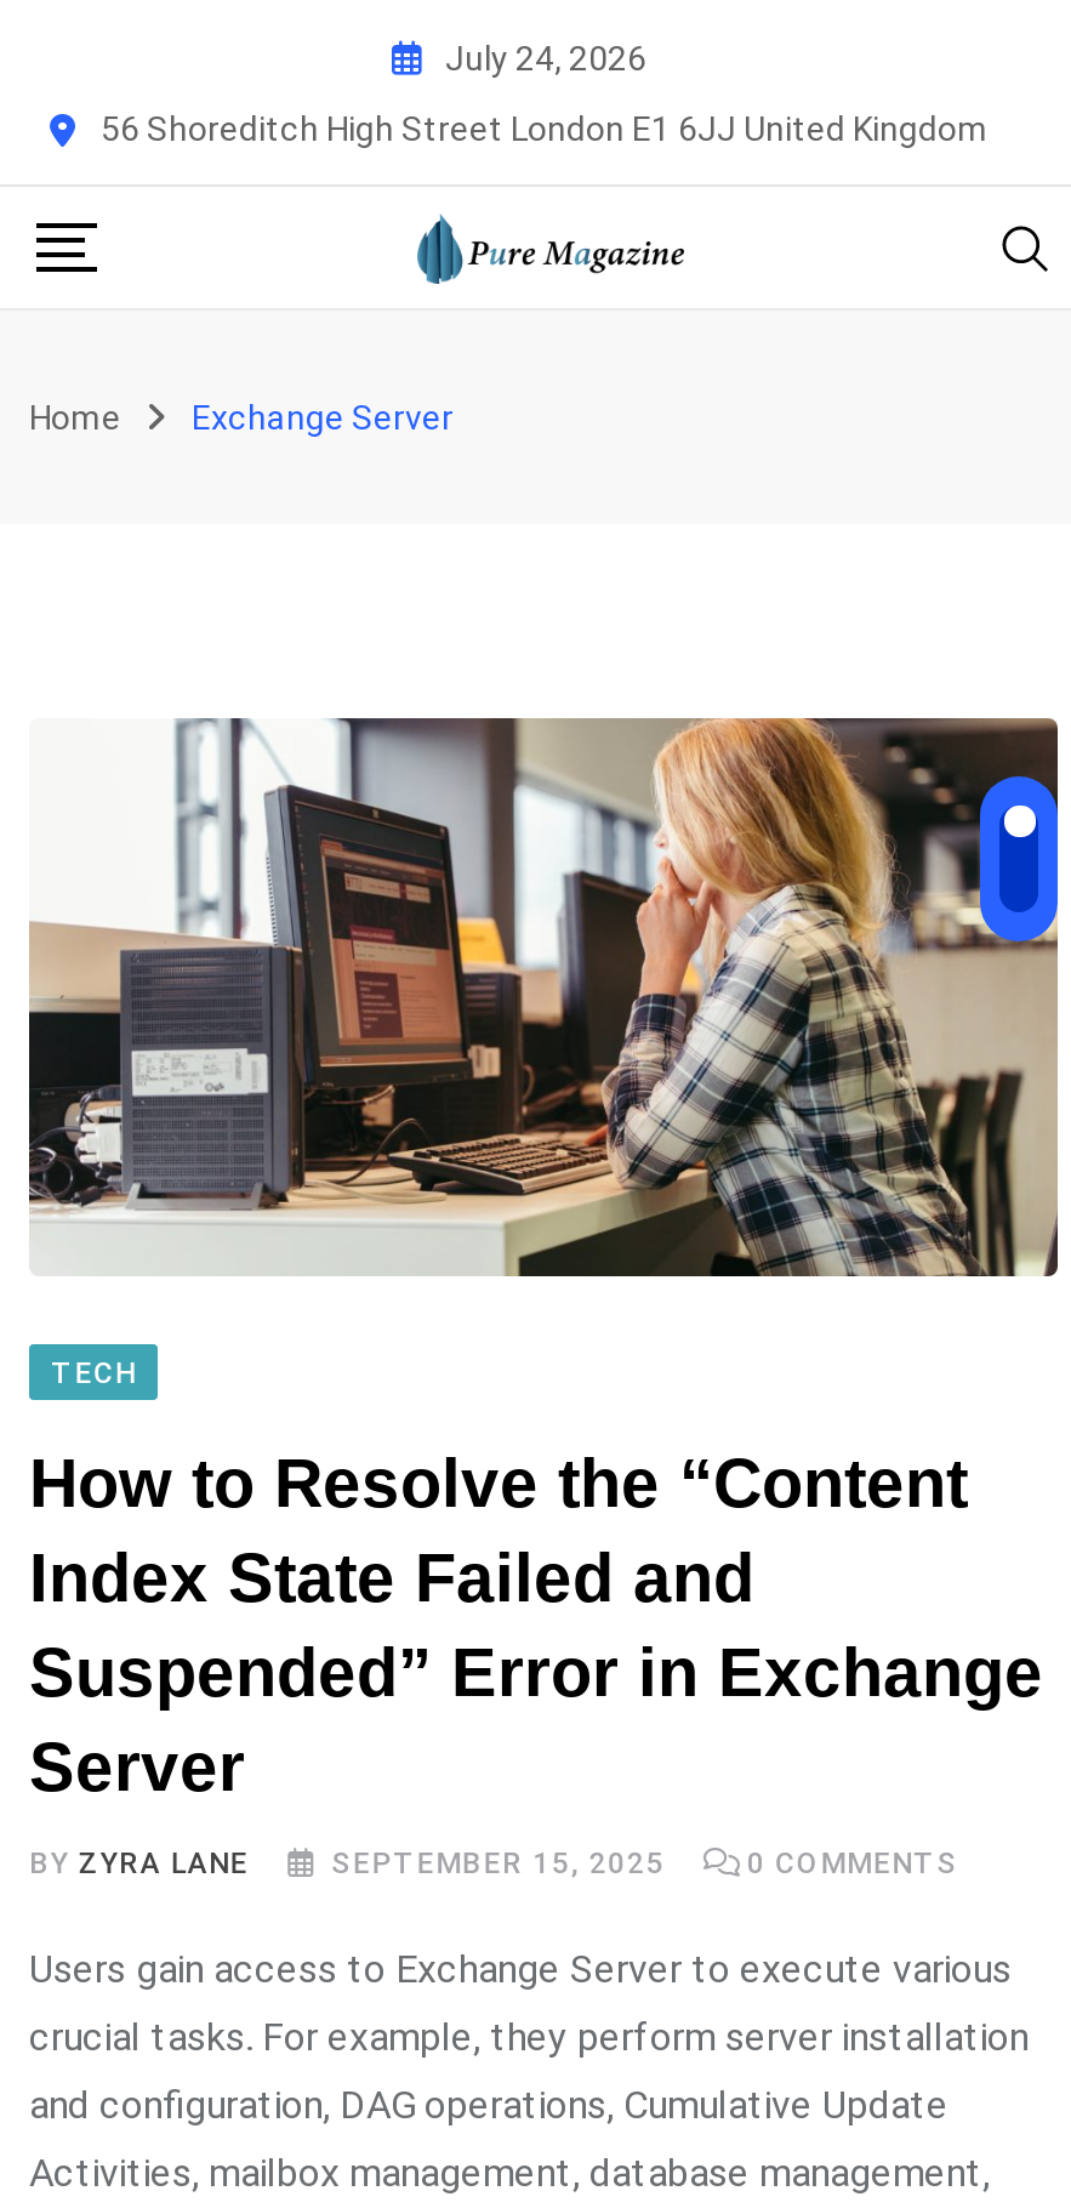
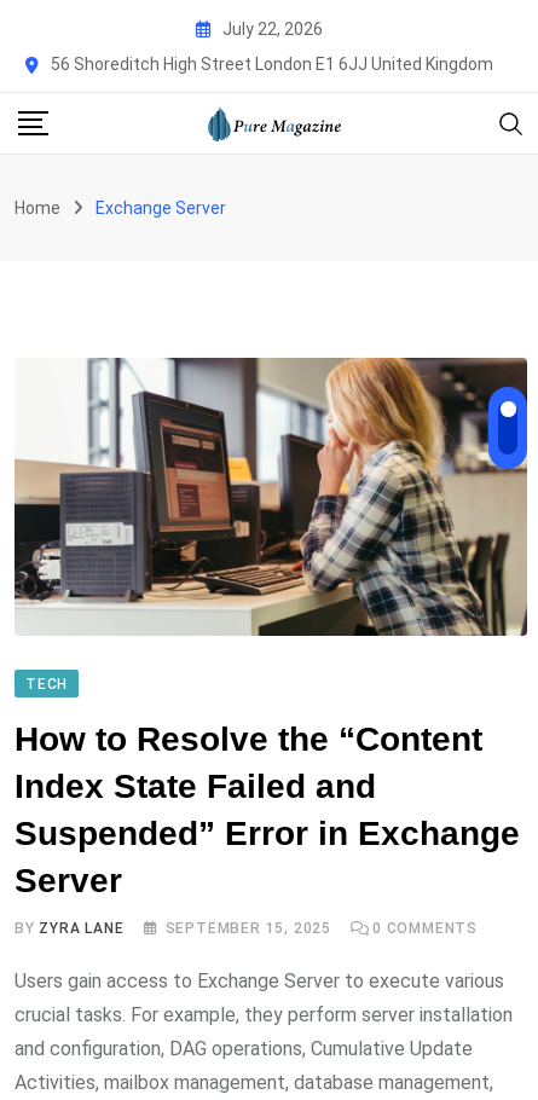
- July 24, 2026
+ July 22, 2026
